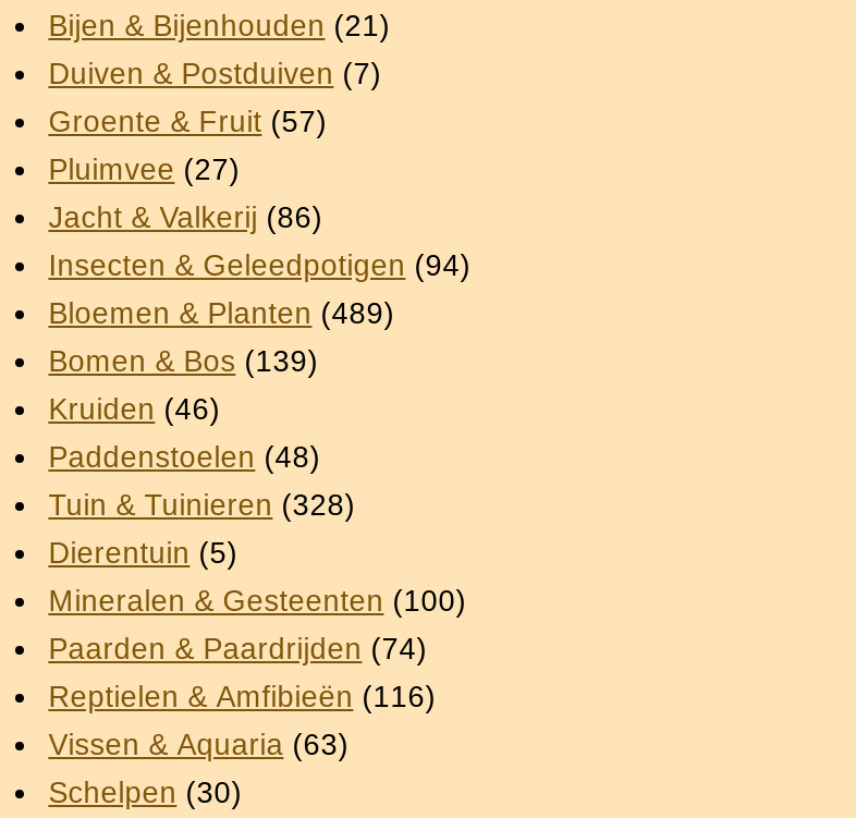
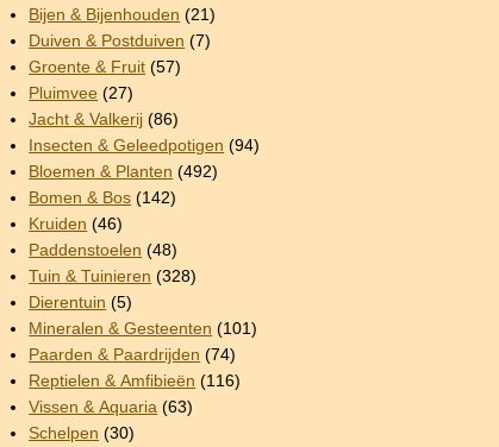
- Bloemen & Planten (489)
+ Bloemen & Planten (492)

- Bomen & Bos (139)
+ Bomen & Bos (142)

- Mineralen & Gesteenten (100)
+ Mineralen & Gesteenten (101)
